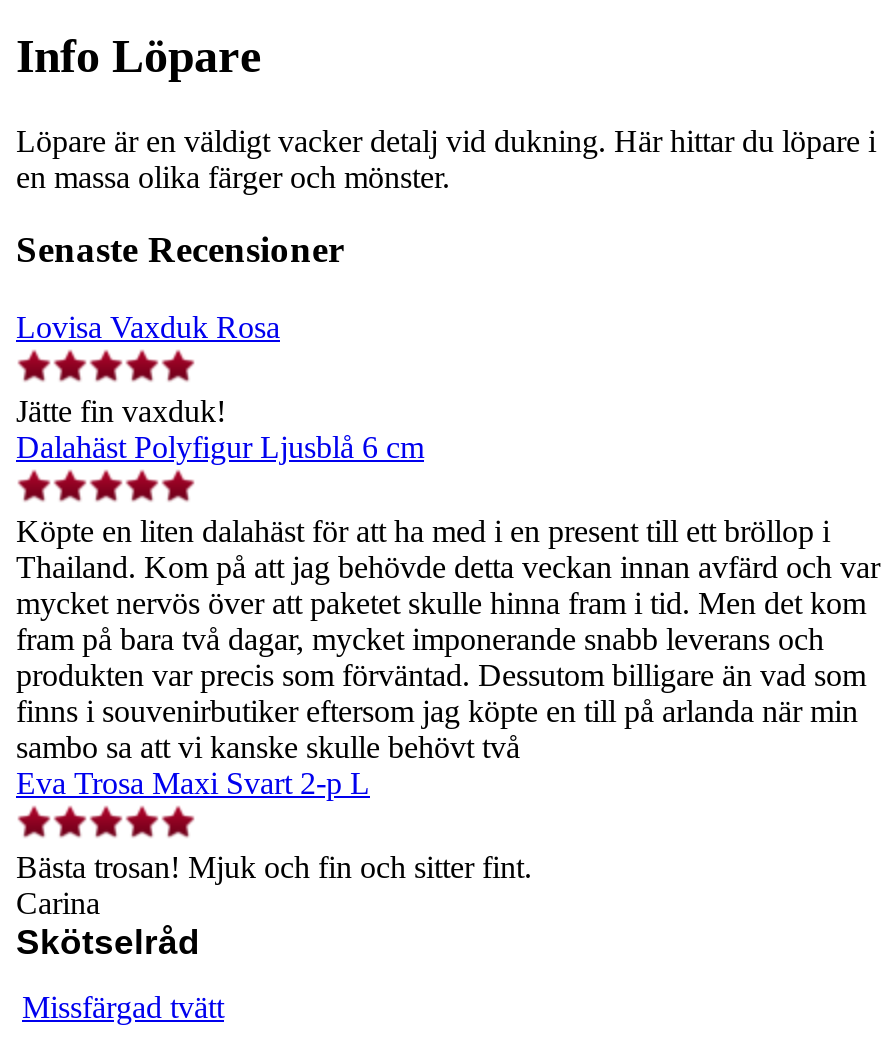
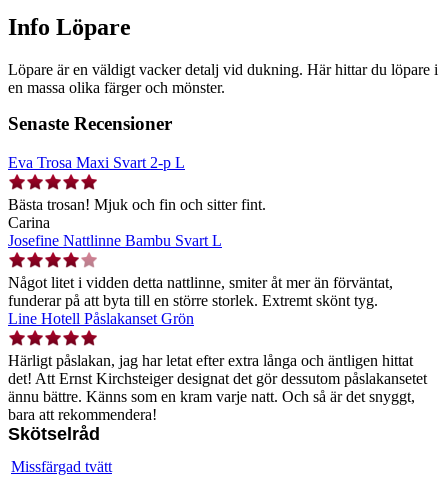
- Lovisa Vaxduk Rosa
- Jätte fin vaxduk!
- Dalahäst Polyfigur Ljusblå 6 cm
- Köpte en liten dalahäst för att ha med i en present till ett bröllop i
- Thailand. Kom på att jag behövde detta veckan innan avfärd och var
- mycket nervös över att paketet skulle hinna fram i tid. Men det kom
- fram på bara två dagar, mycket imponerande snabb leverans och
- produkten var precis som förväntad. Dessutom billigare än vad som
- finns i souvenirbutiker eftersom jag köpte en till på arlanda när min
- sambo sa att vi kanske skulle behövt två

moved up: Eva Trosa Maxi Svart 2-p L | Bästa trosan! Mjuk och fin och sitter fint. | Carina

+ Josefine Nattlinne Bambu Svart L
+ Något litet i vidden detta nattlinne, smiter åt mer än förväntat,
+ funderar på att byta till en större storlek. Extremt skönt tyg.
+ Line Hotell Påslakanset Grön
+ Härligt påslakan, jag har letat efter extra långa och äntligen hittat
+ det! Att Ernst Kirchsteiger designat det gör dessutom påslakansetet
+ ännu bättre. Känns som en kram varje natt. Och så är det snyggt,
+ bara att rekommendera!
